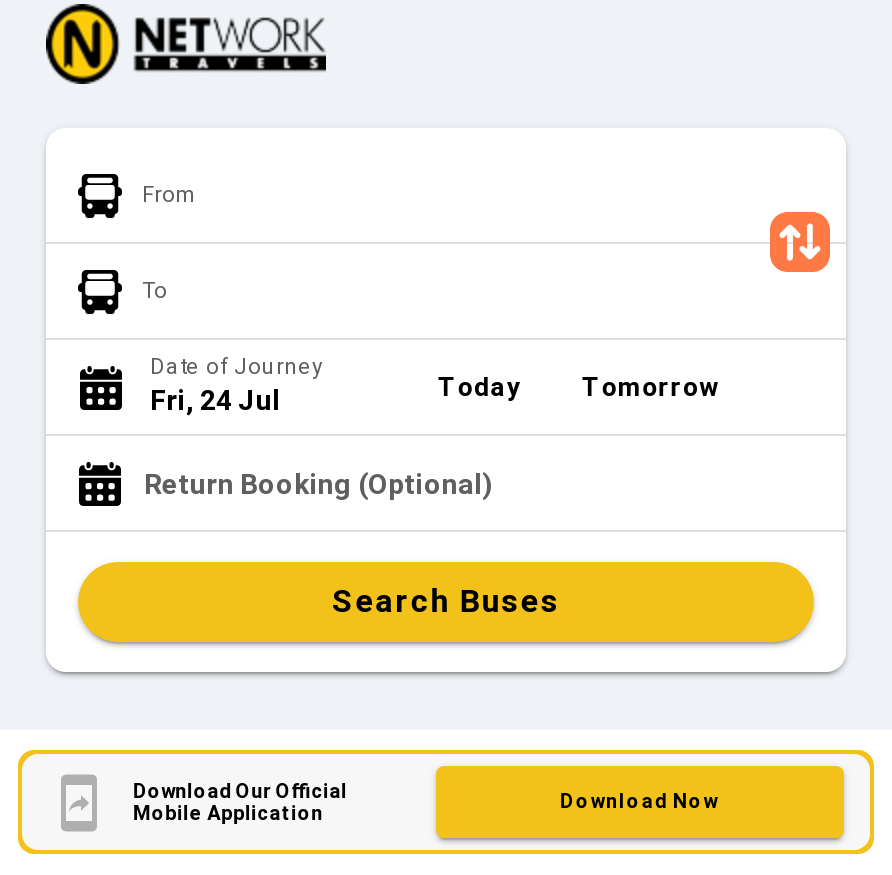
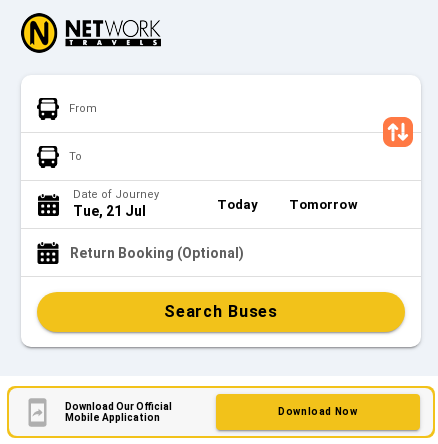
- Fri, 24 Jul
+ Tue, 21 Jul
